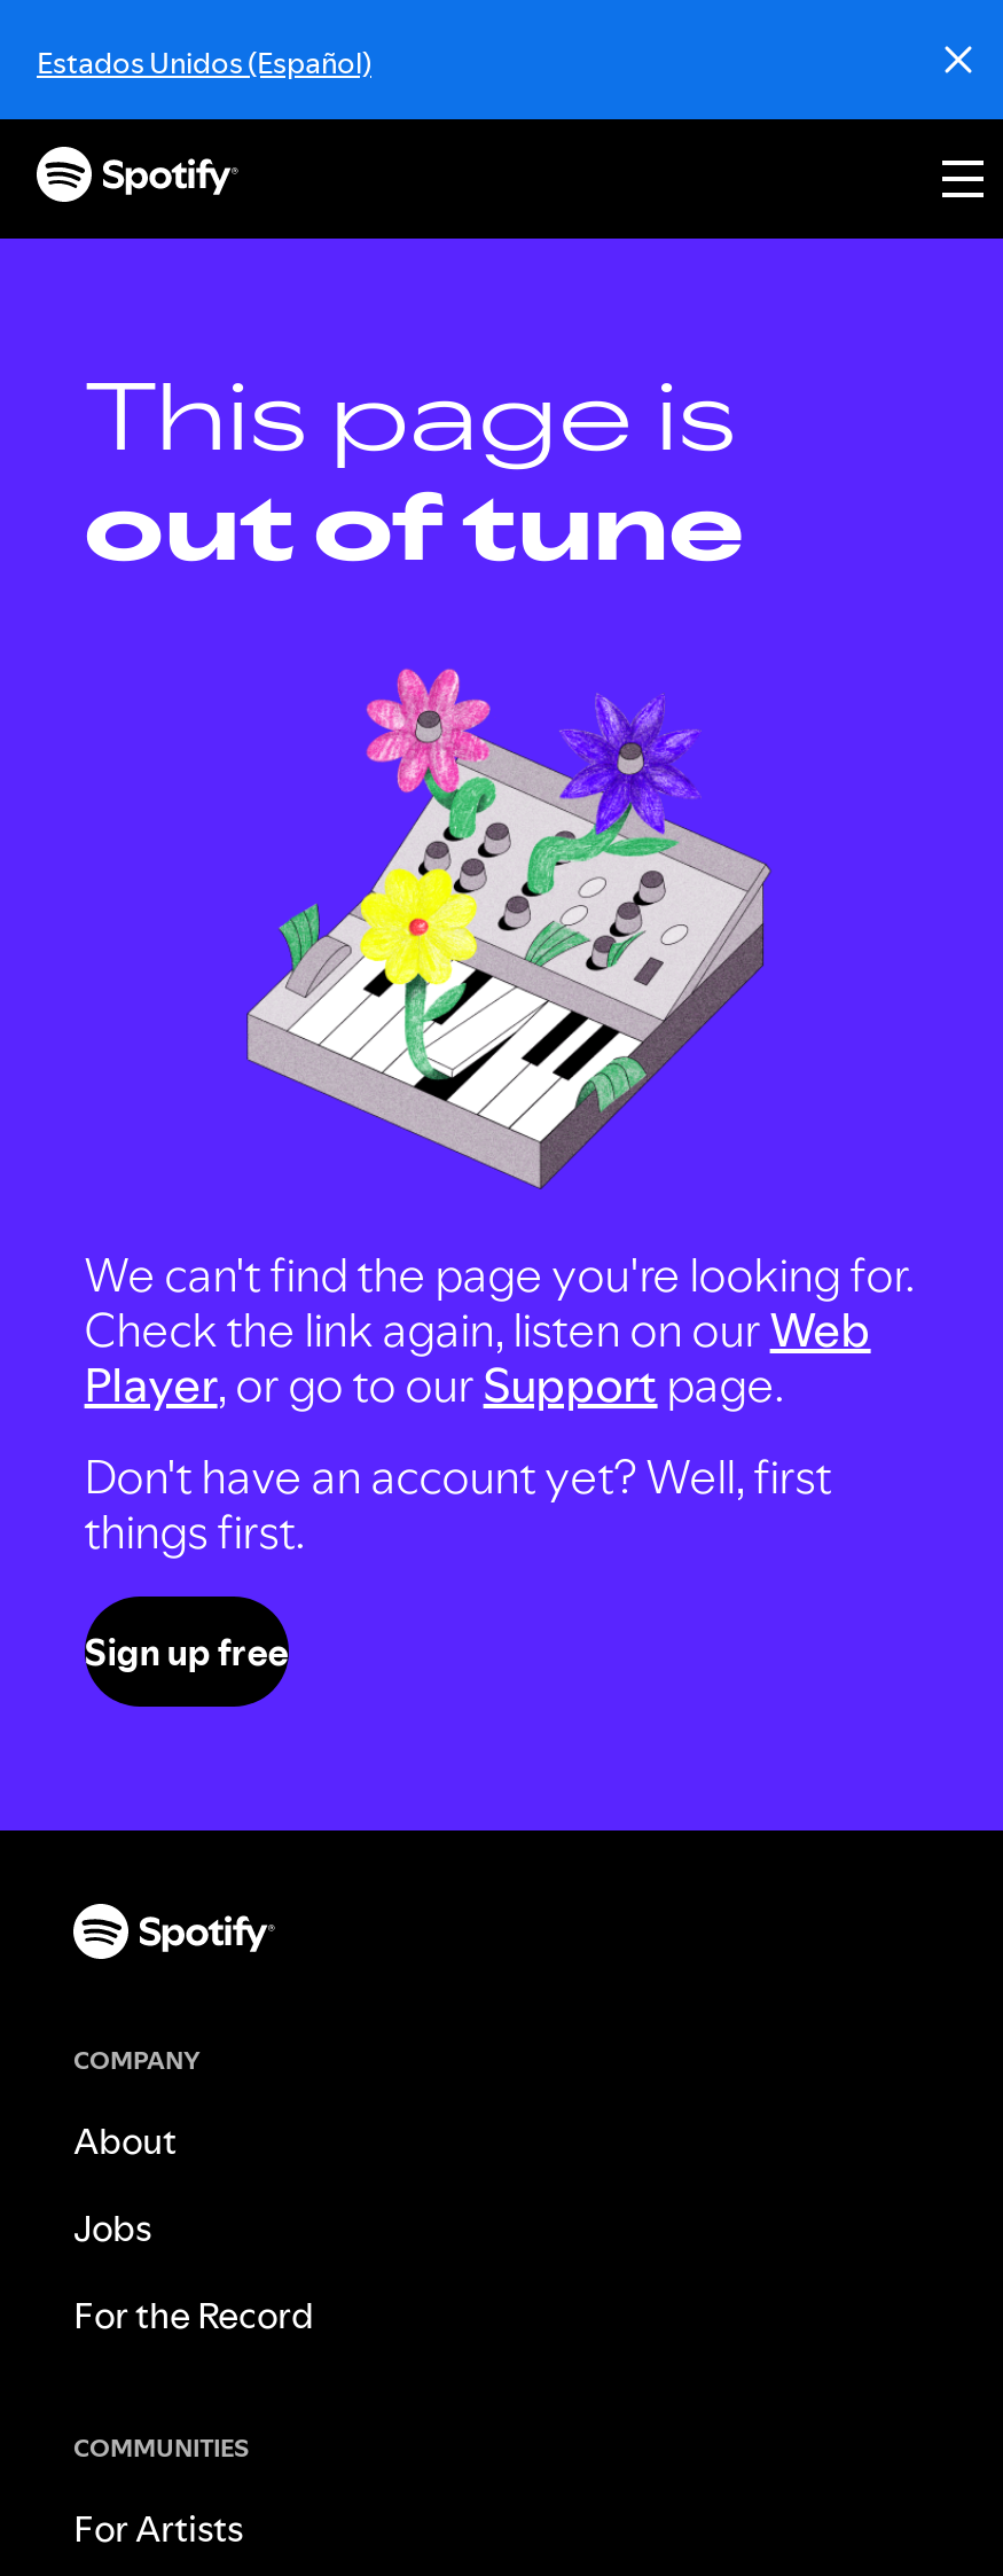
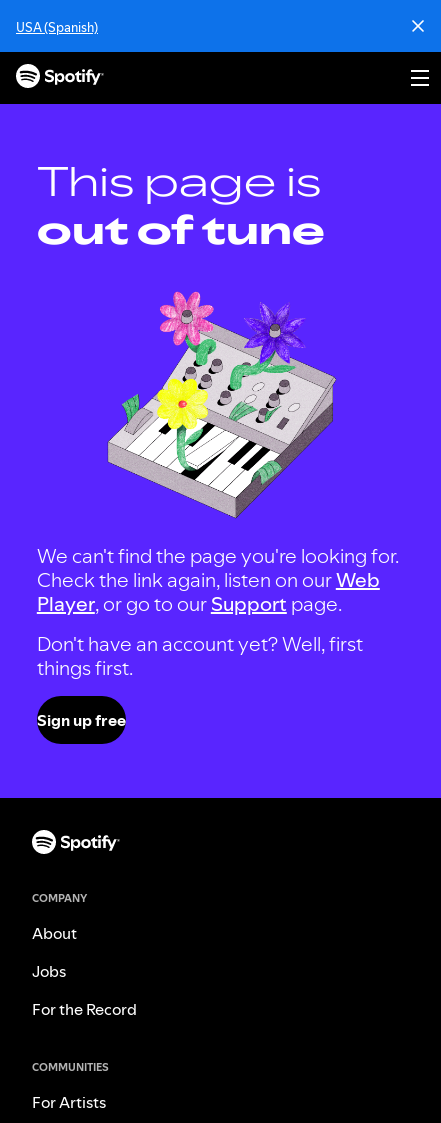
- Estados Unidos (Español)
+ USA (Spanish)
